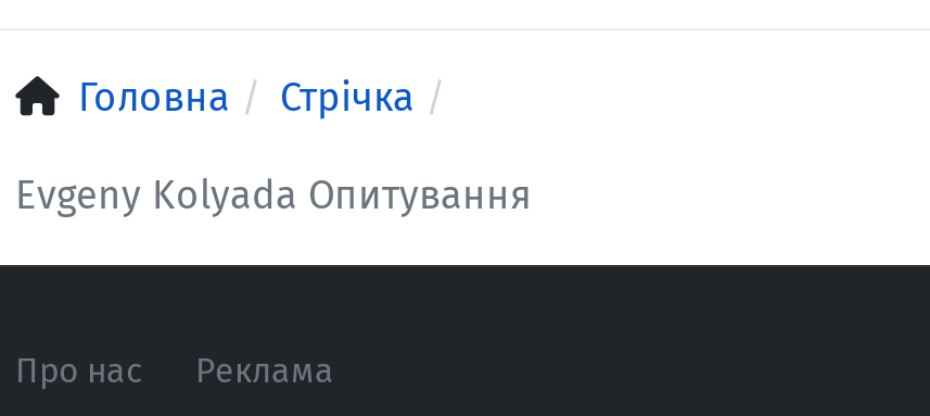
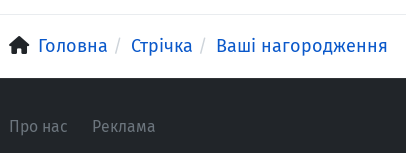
- Evgeny Kolyada Опитування
+ Ваші нагородження
